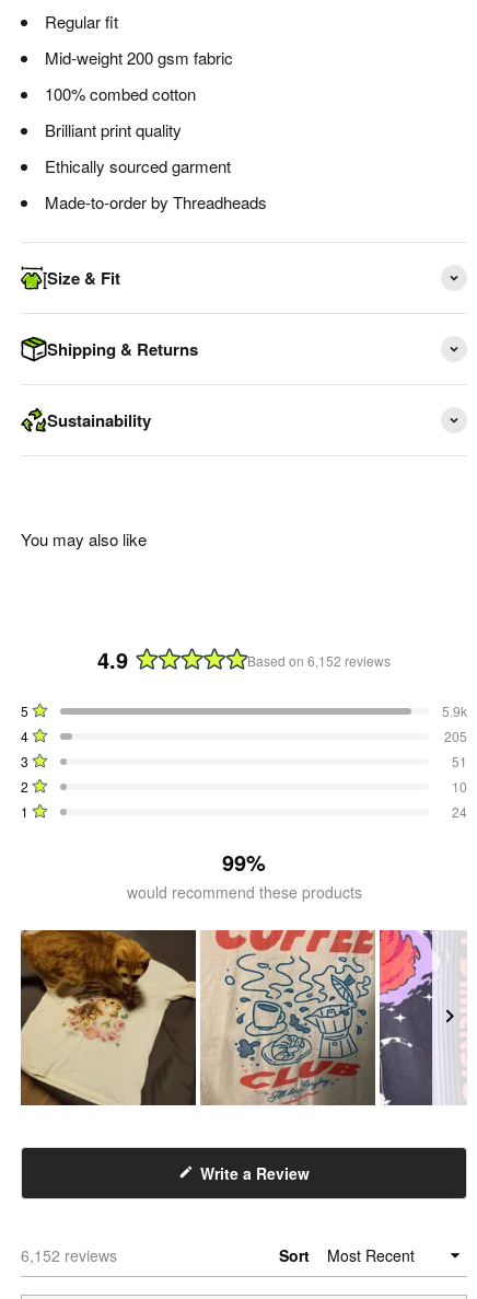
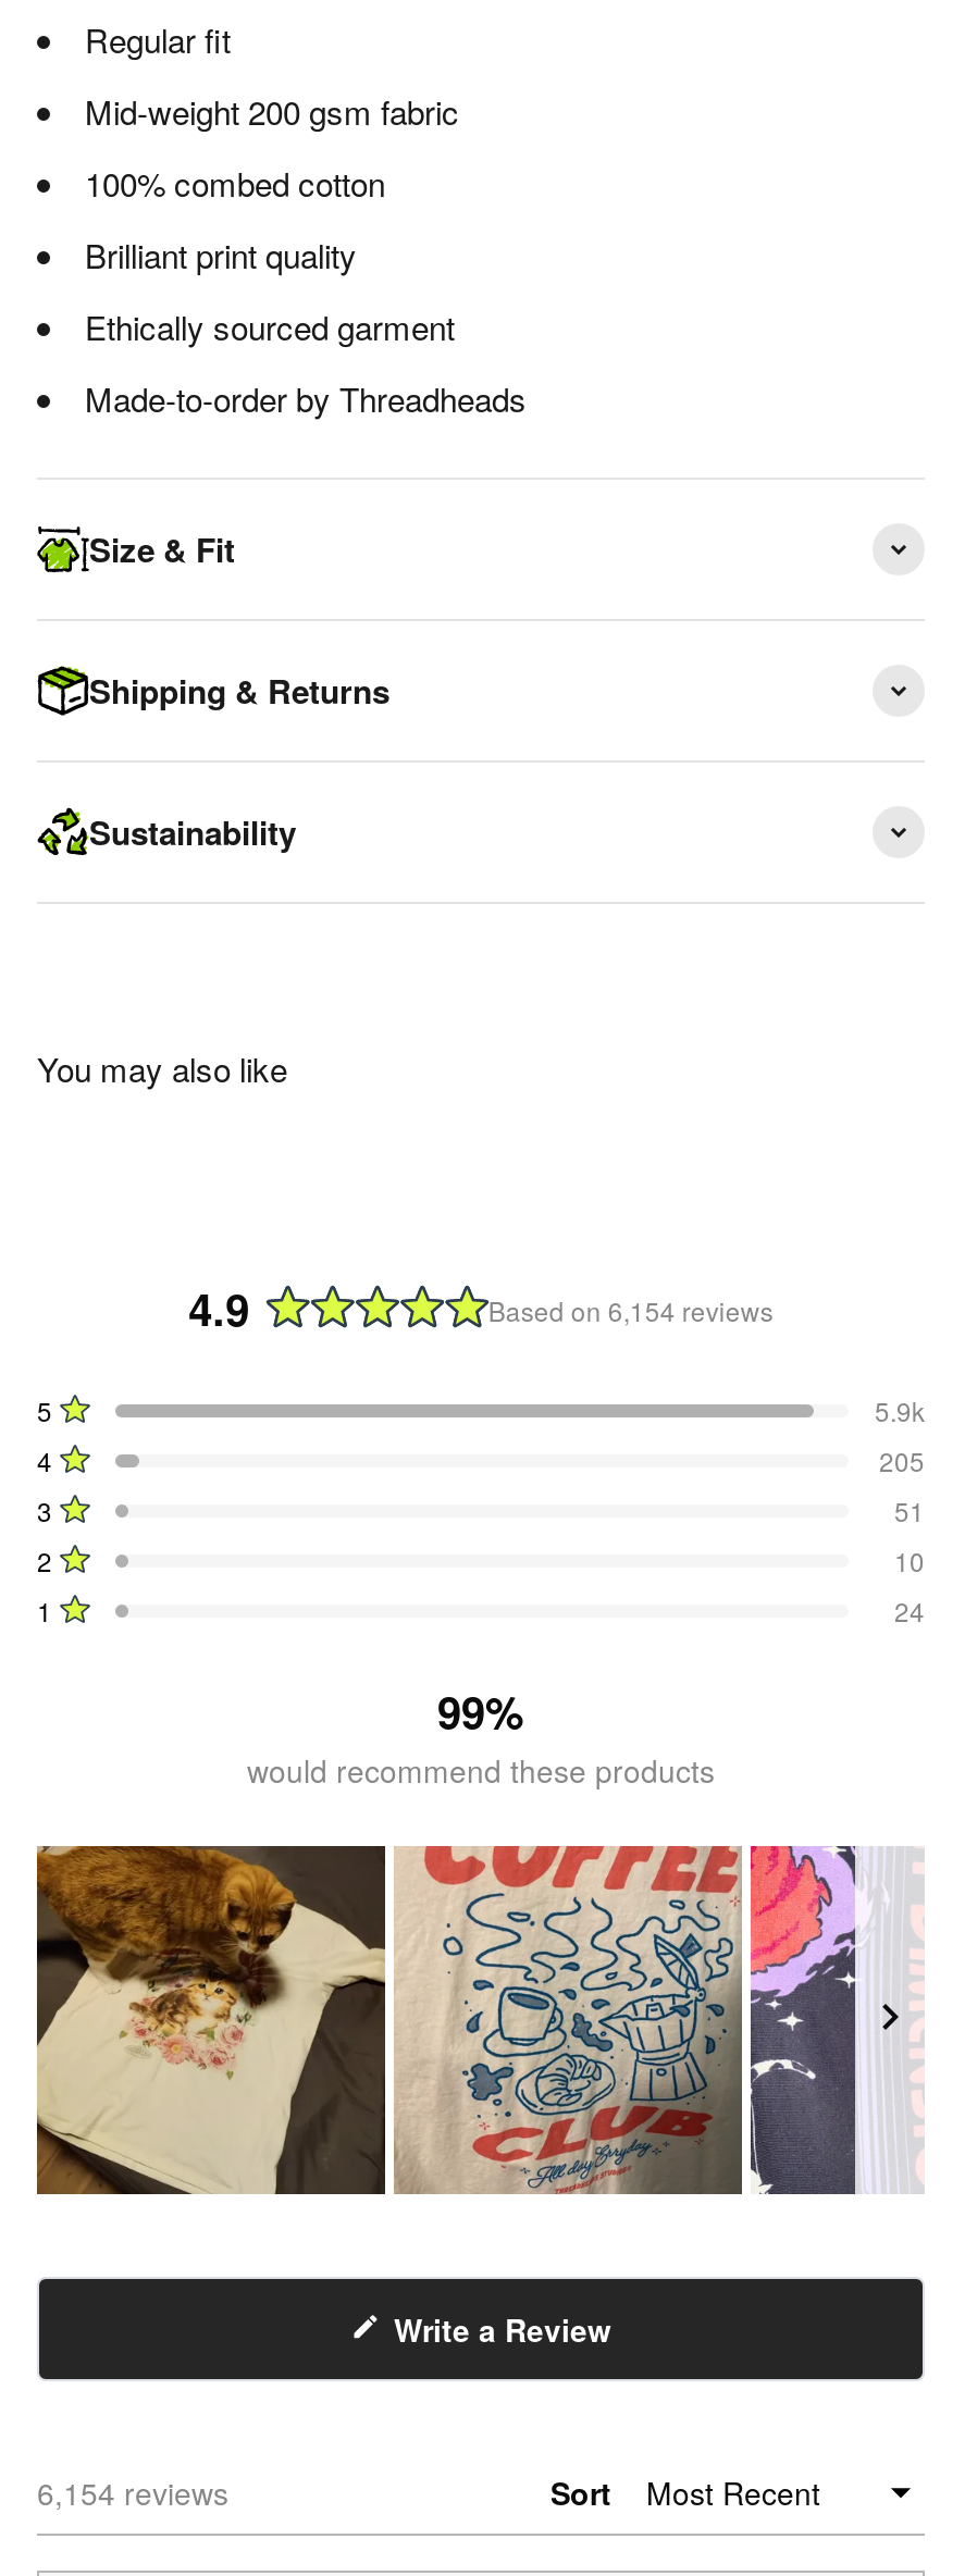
- Based on 6,152 reviews
+ Based on 6,154 reviews

- 6,152 reviews
+ 6,154 reviews
